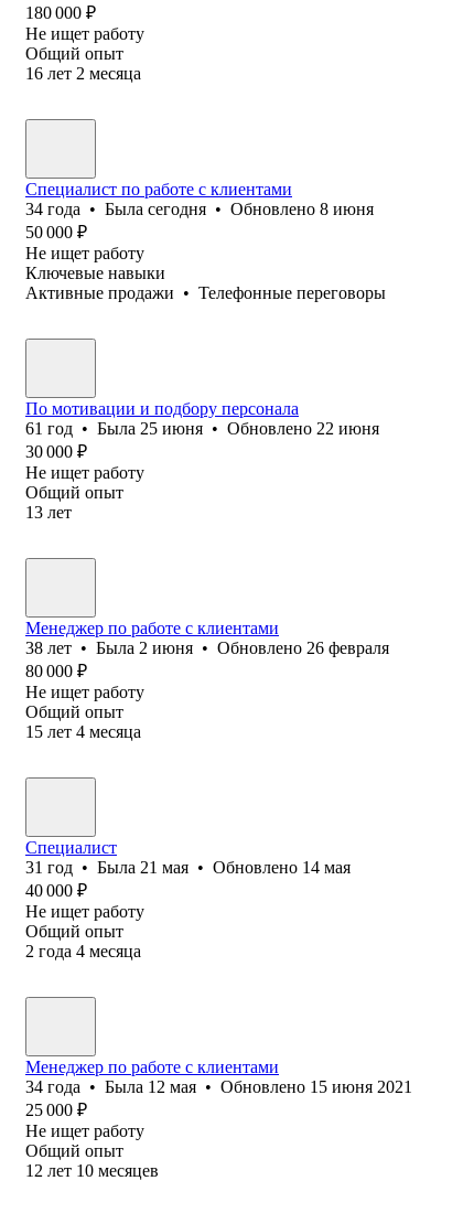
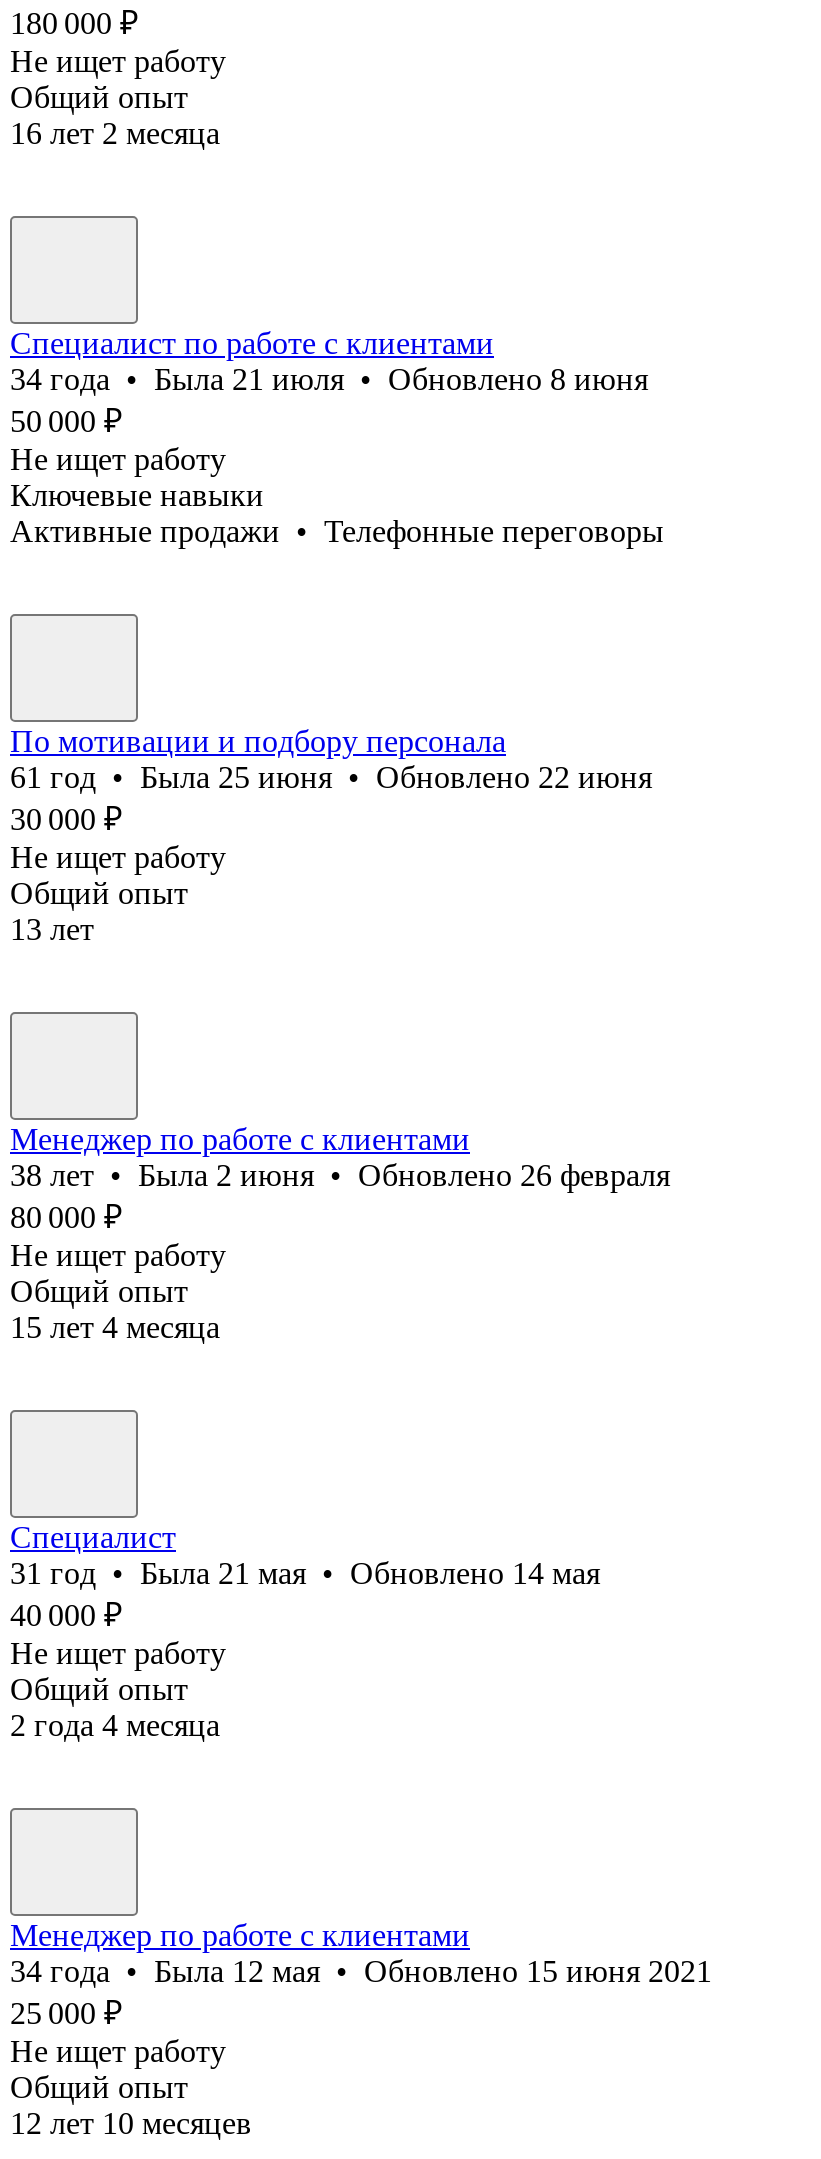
- 34 года • Была сегодня • Обновлено 8 июня
+ 34 года • Была 21 июля • Обновлено 8 июня
